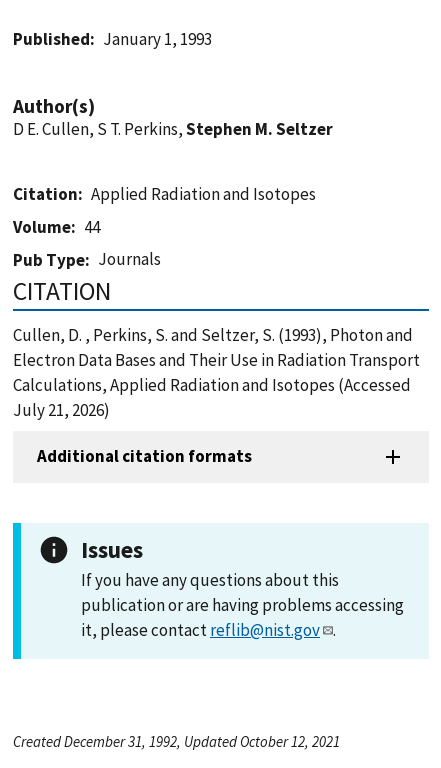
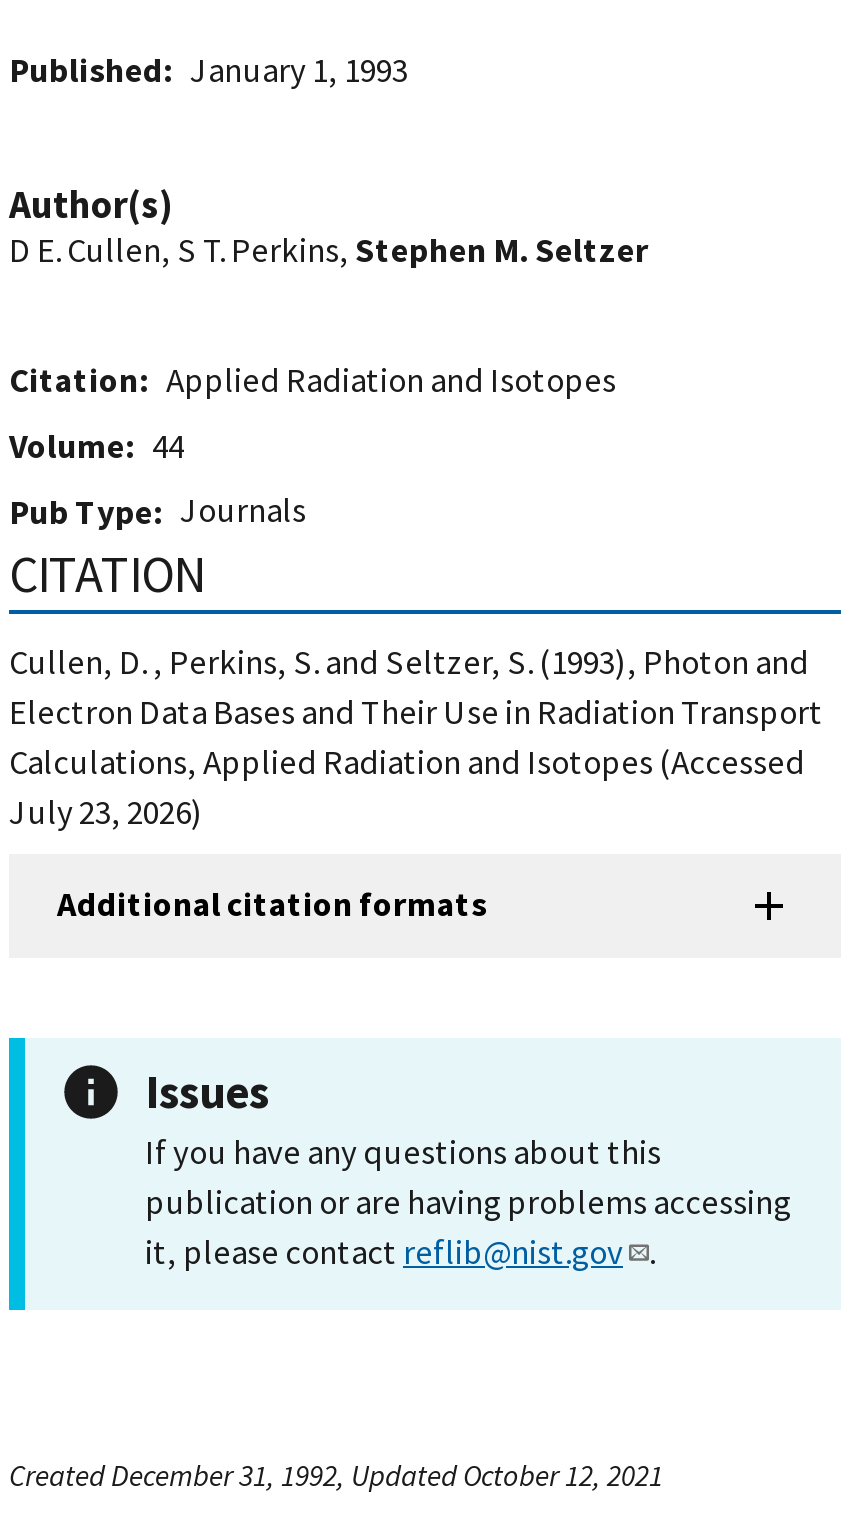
- July 21, 2026)
+ July 23, 2026)
